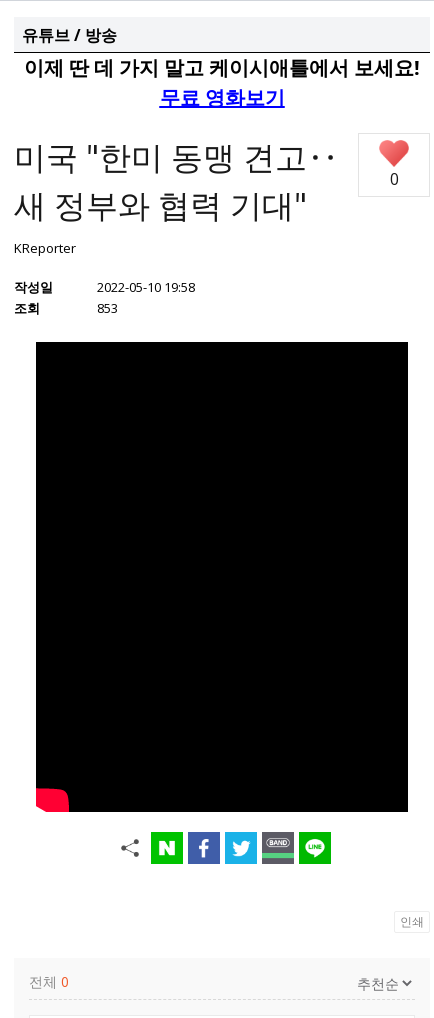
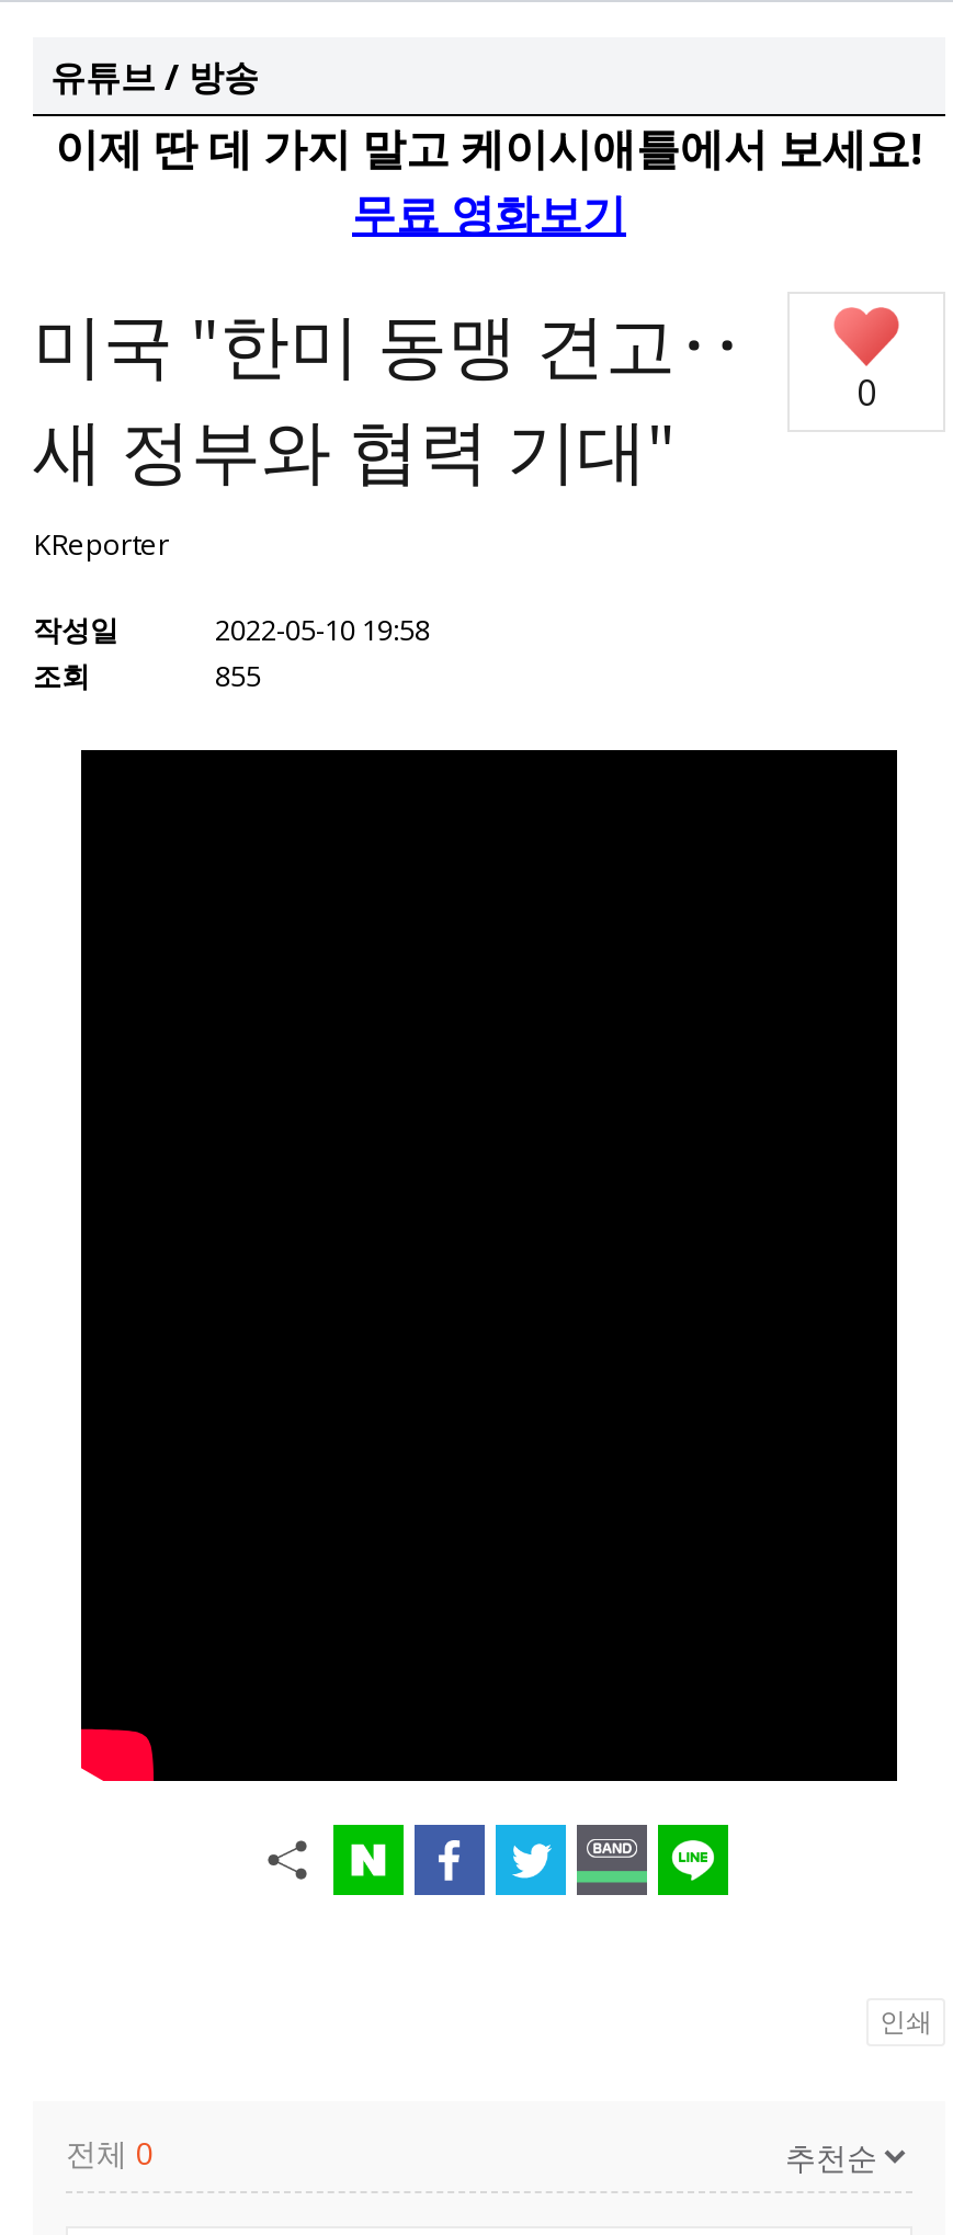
- 853
+ 855
